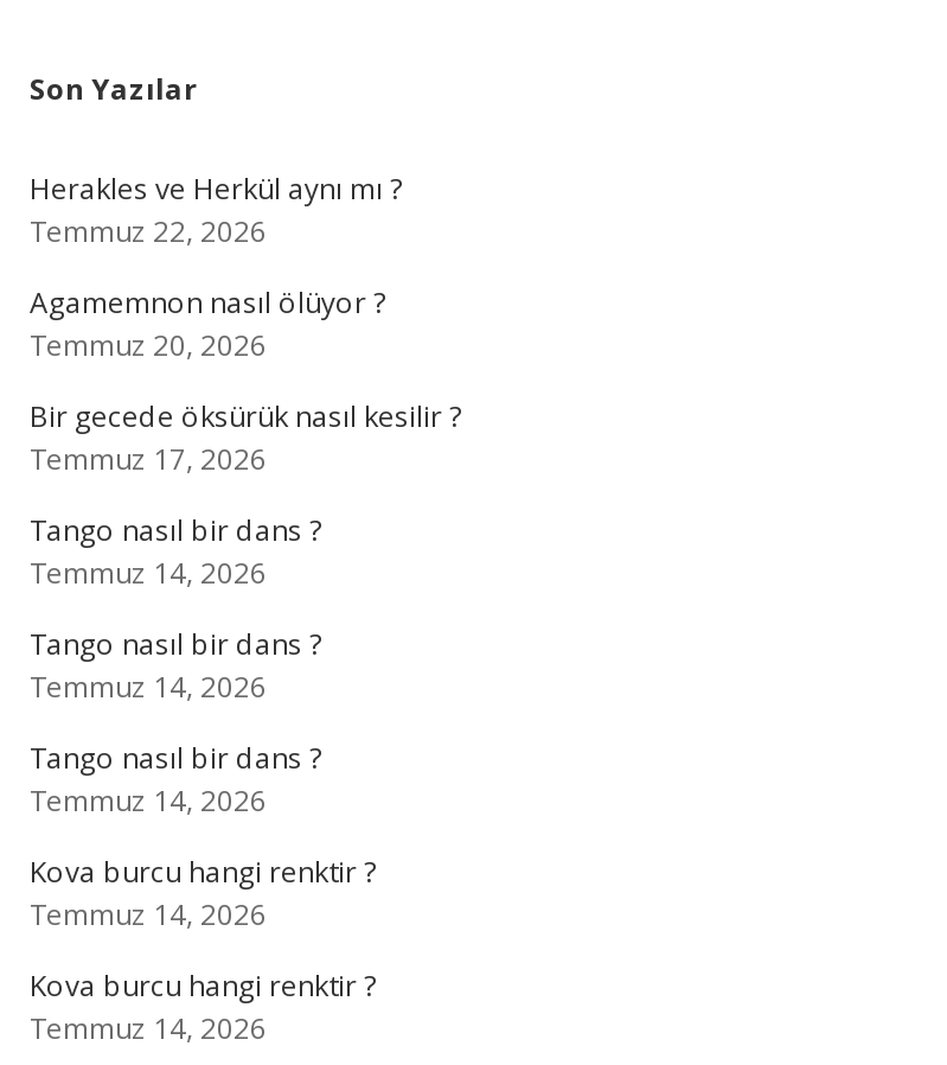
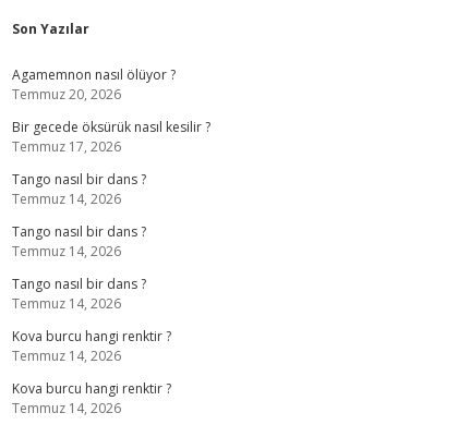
- Herakles ve Herkül aynı mı ?
- Temmuz 22, 2026
